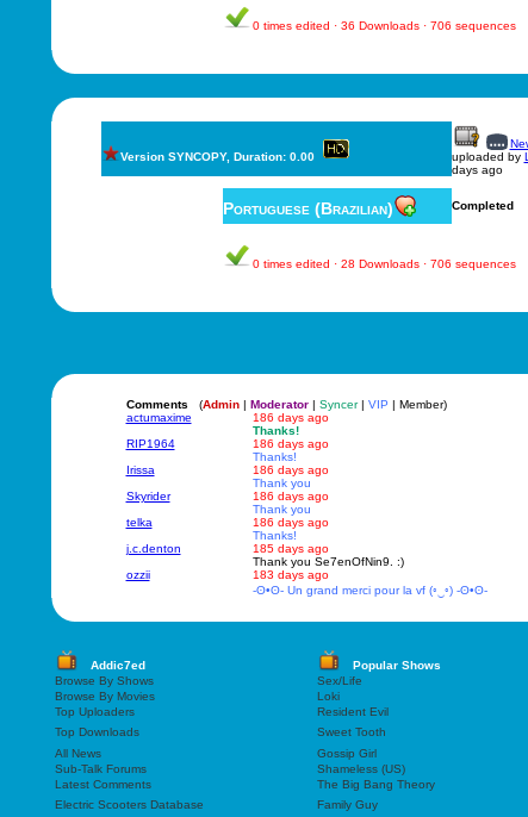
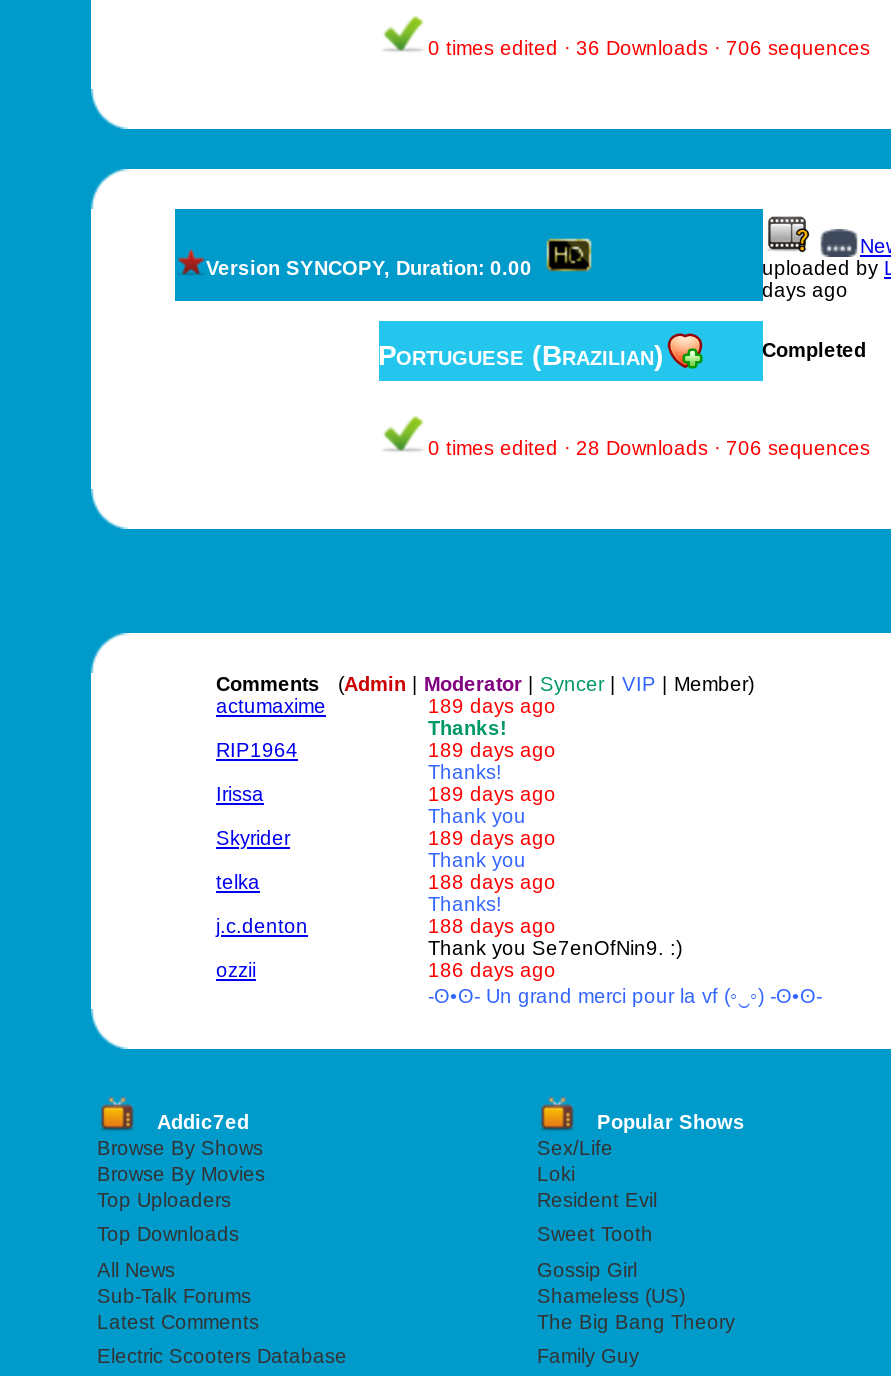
- 186 days ago
+ 189 days ago

- 186 days ago
+ 189 days ago

- 186 days ago
+ 189 days ago

- 186 days ago
+ 189 days ago

- 186 days ago
+ 188 days ago

- 185 days ago
+ 188 days ago

- 183 days ago
+ 186 days ago
